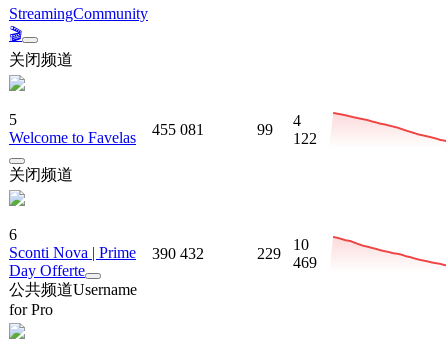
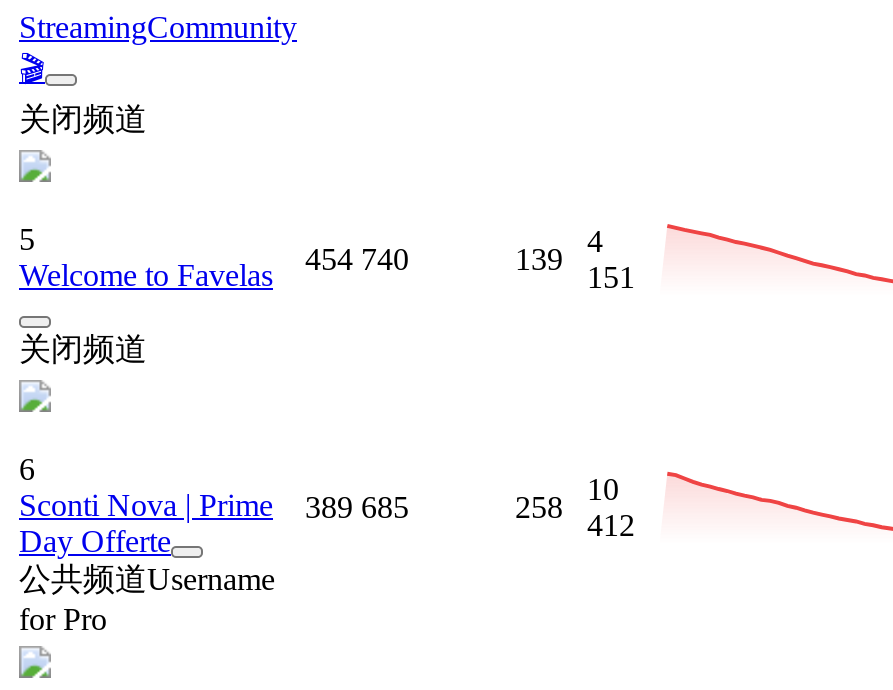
- Welcome to Favelas 455 081
+ Welcome to Favelas 454 740

- 99
+ 139

- 122
+ 151

- 390 432
+ 389 685

- 229
+ 258

- 469
+ 412
